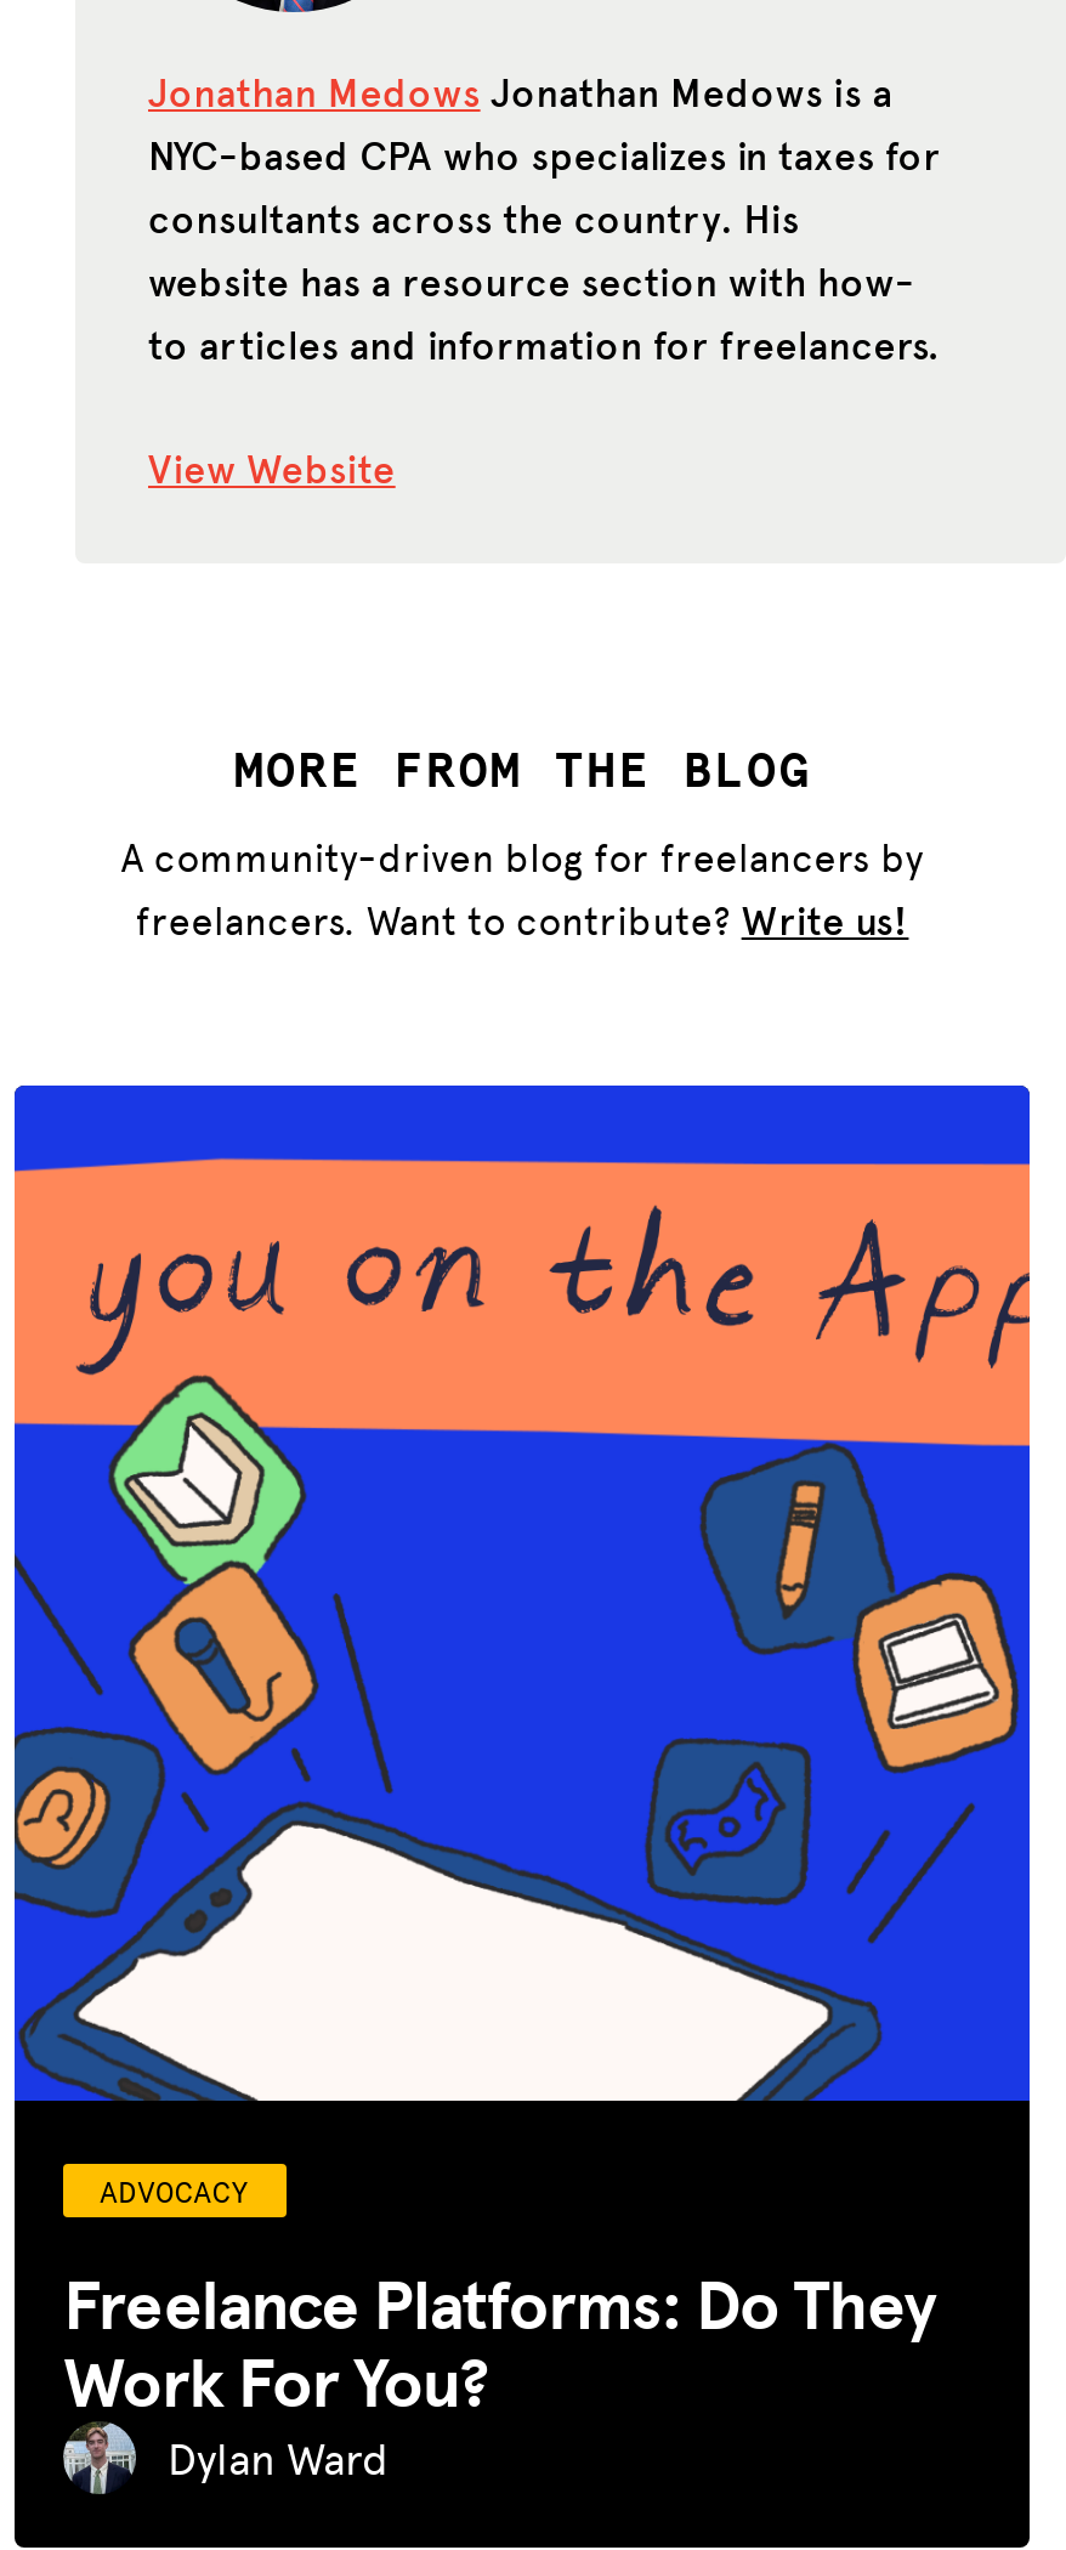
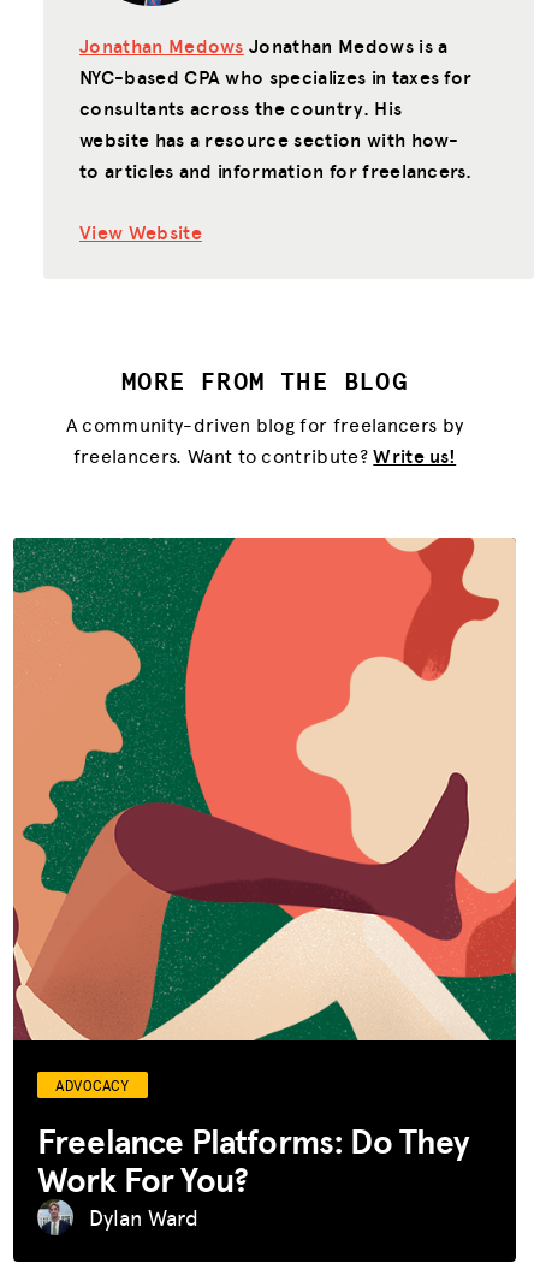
- [image]
+ [image]
